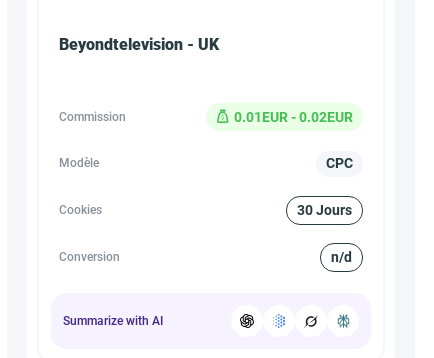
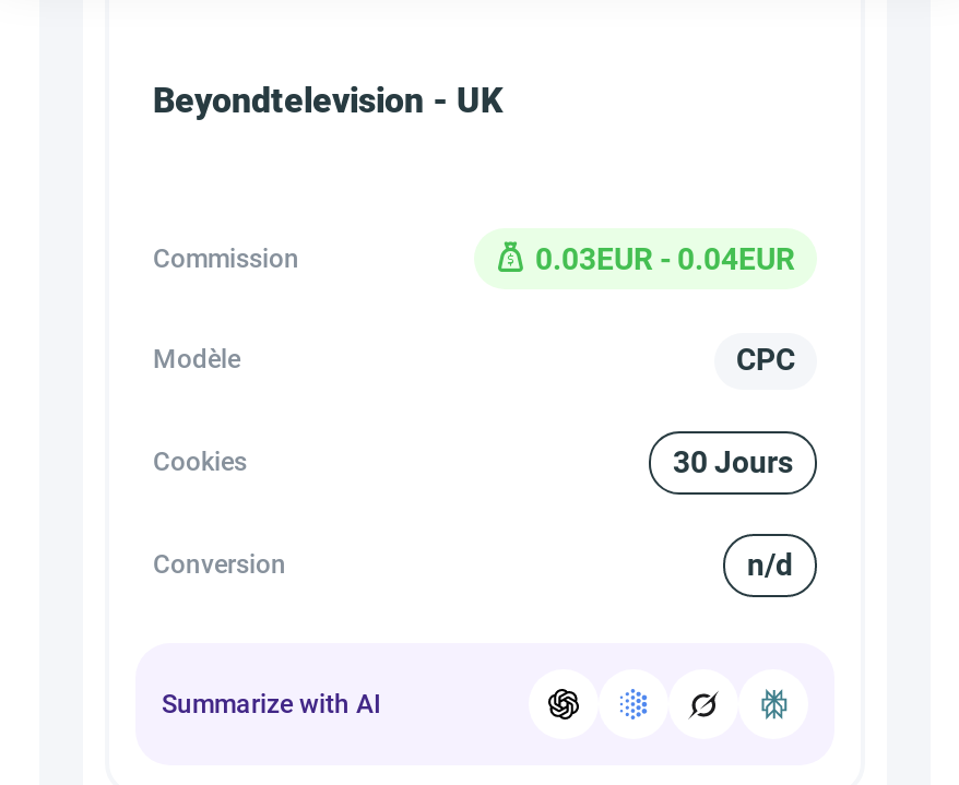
- 0.01EUR - 0.02EUR
+ 0.03EUR - 0.04EUR
